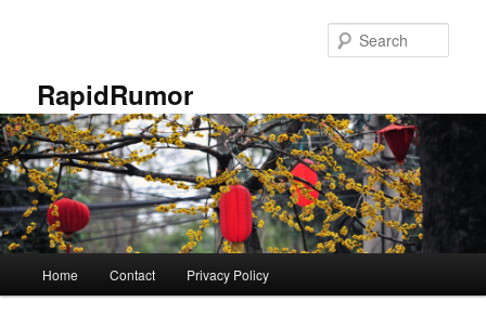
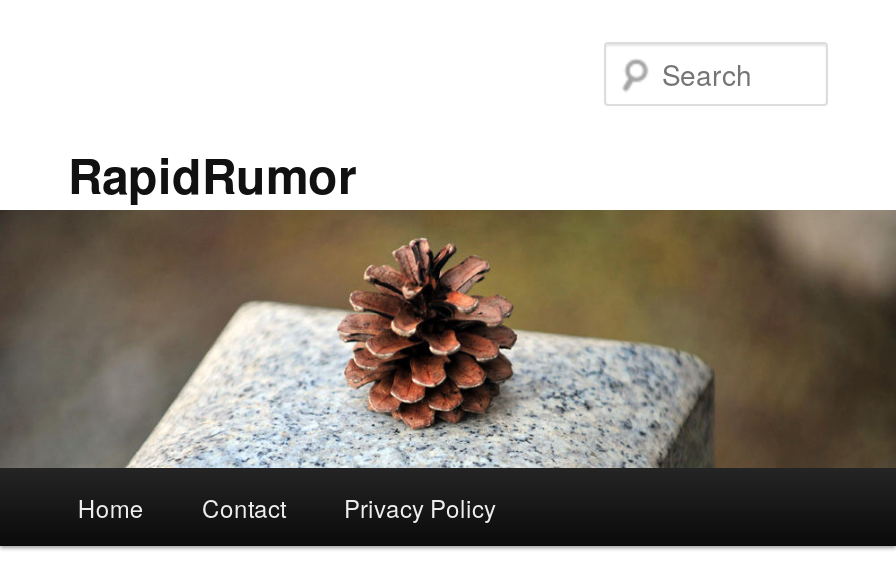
- [image]
+ [image]
